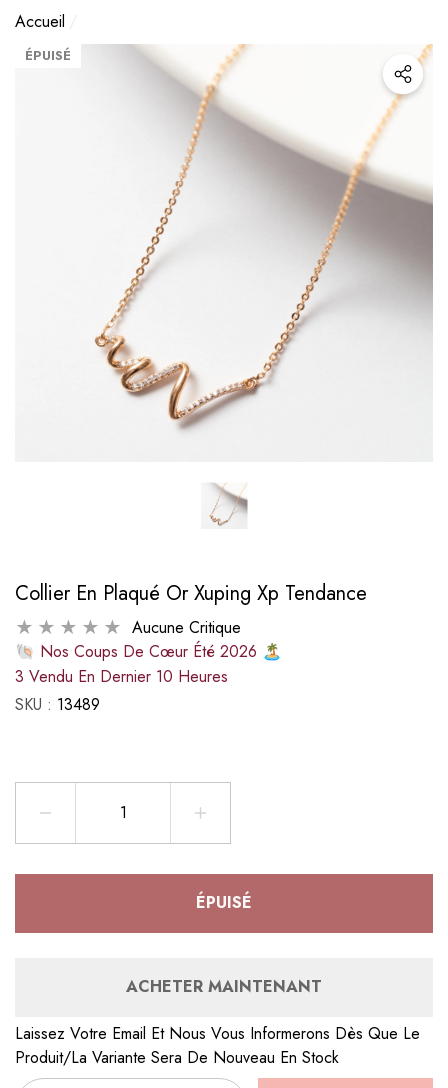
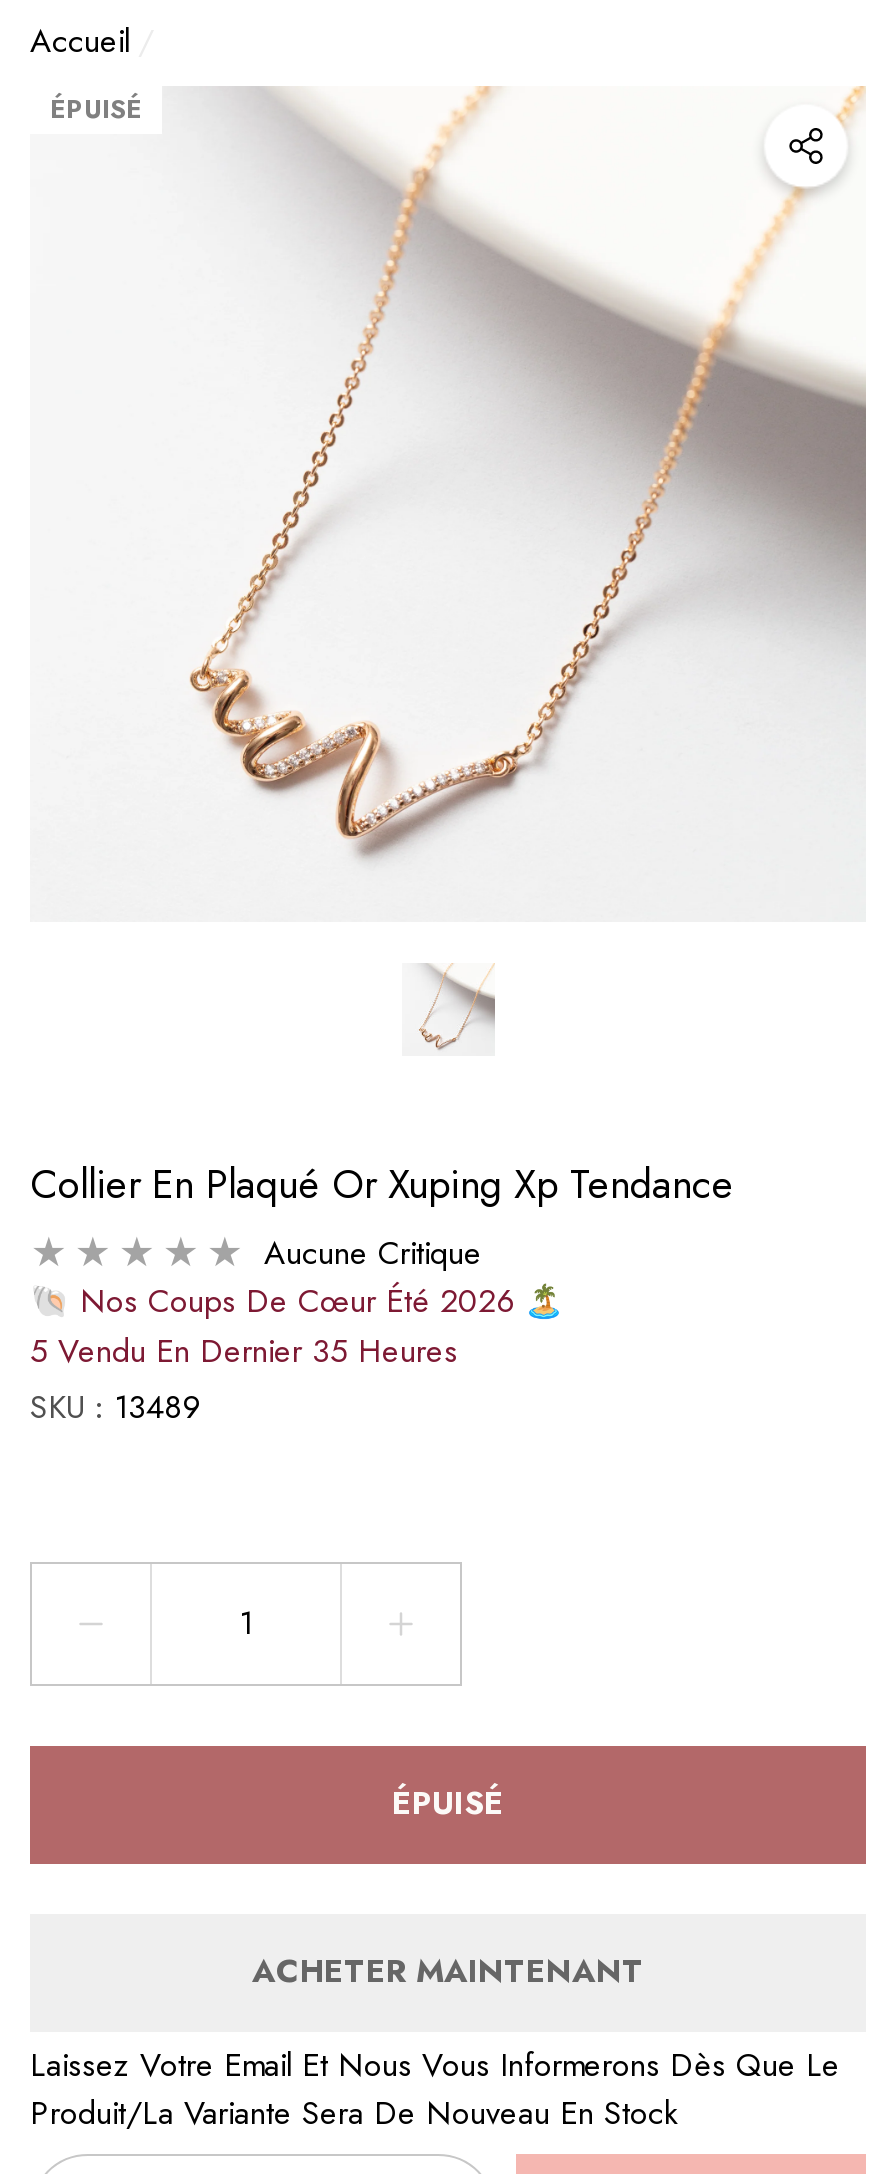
- 3 Vendu En Dernier 10 Heures
+ 5 Vendu En Dernier 35 Heures
